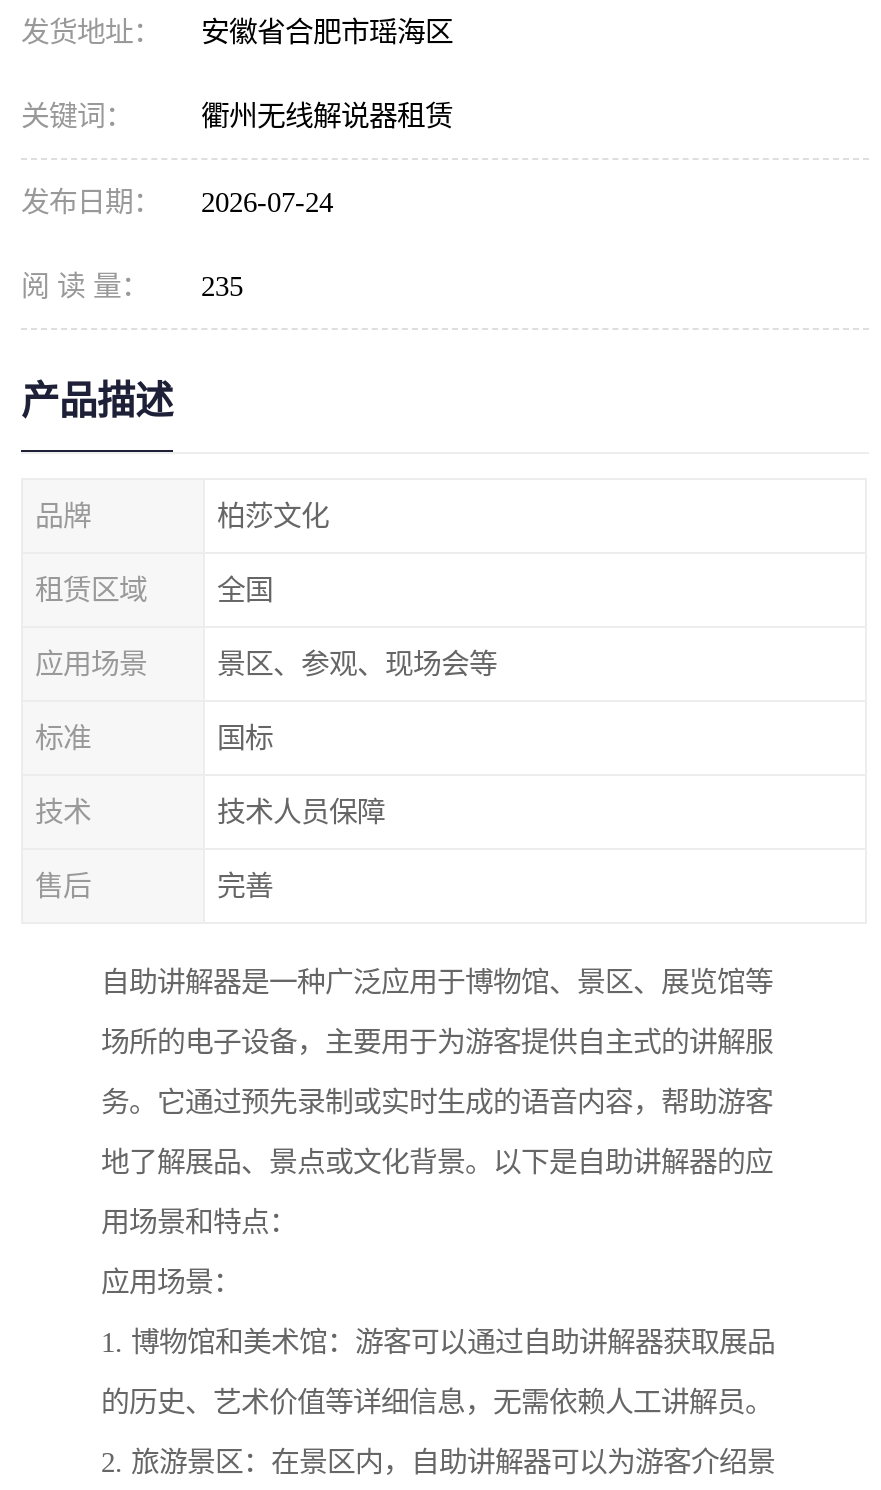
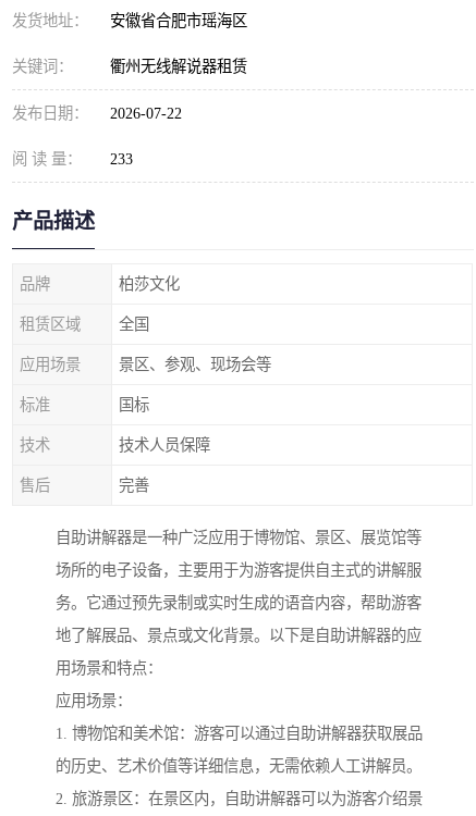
- 发布日期： 2026-07-24
+ 发布日期： 2026-07-22

- 阅 读 量： 235
+ 阅 读 量： 233
